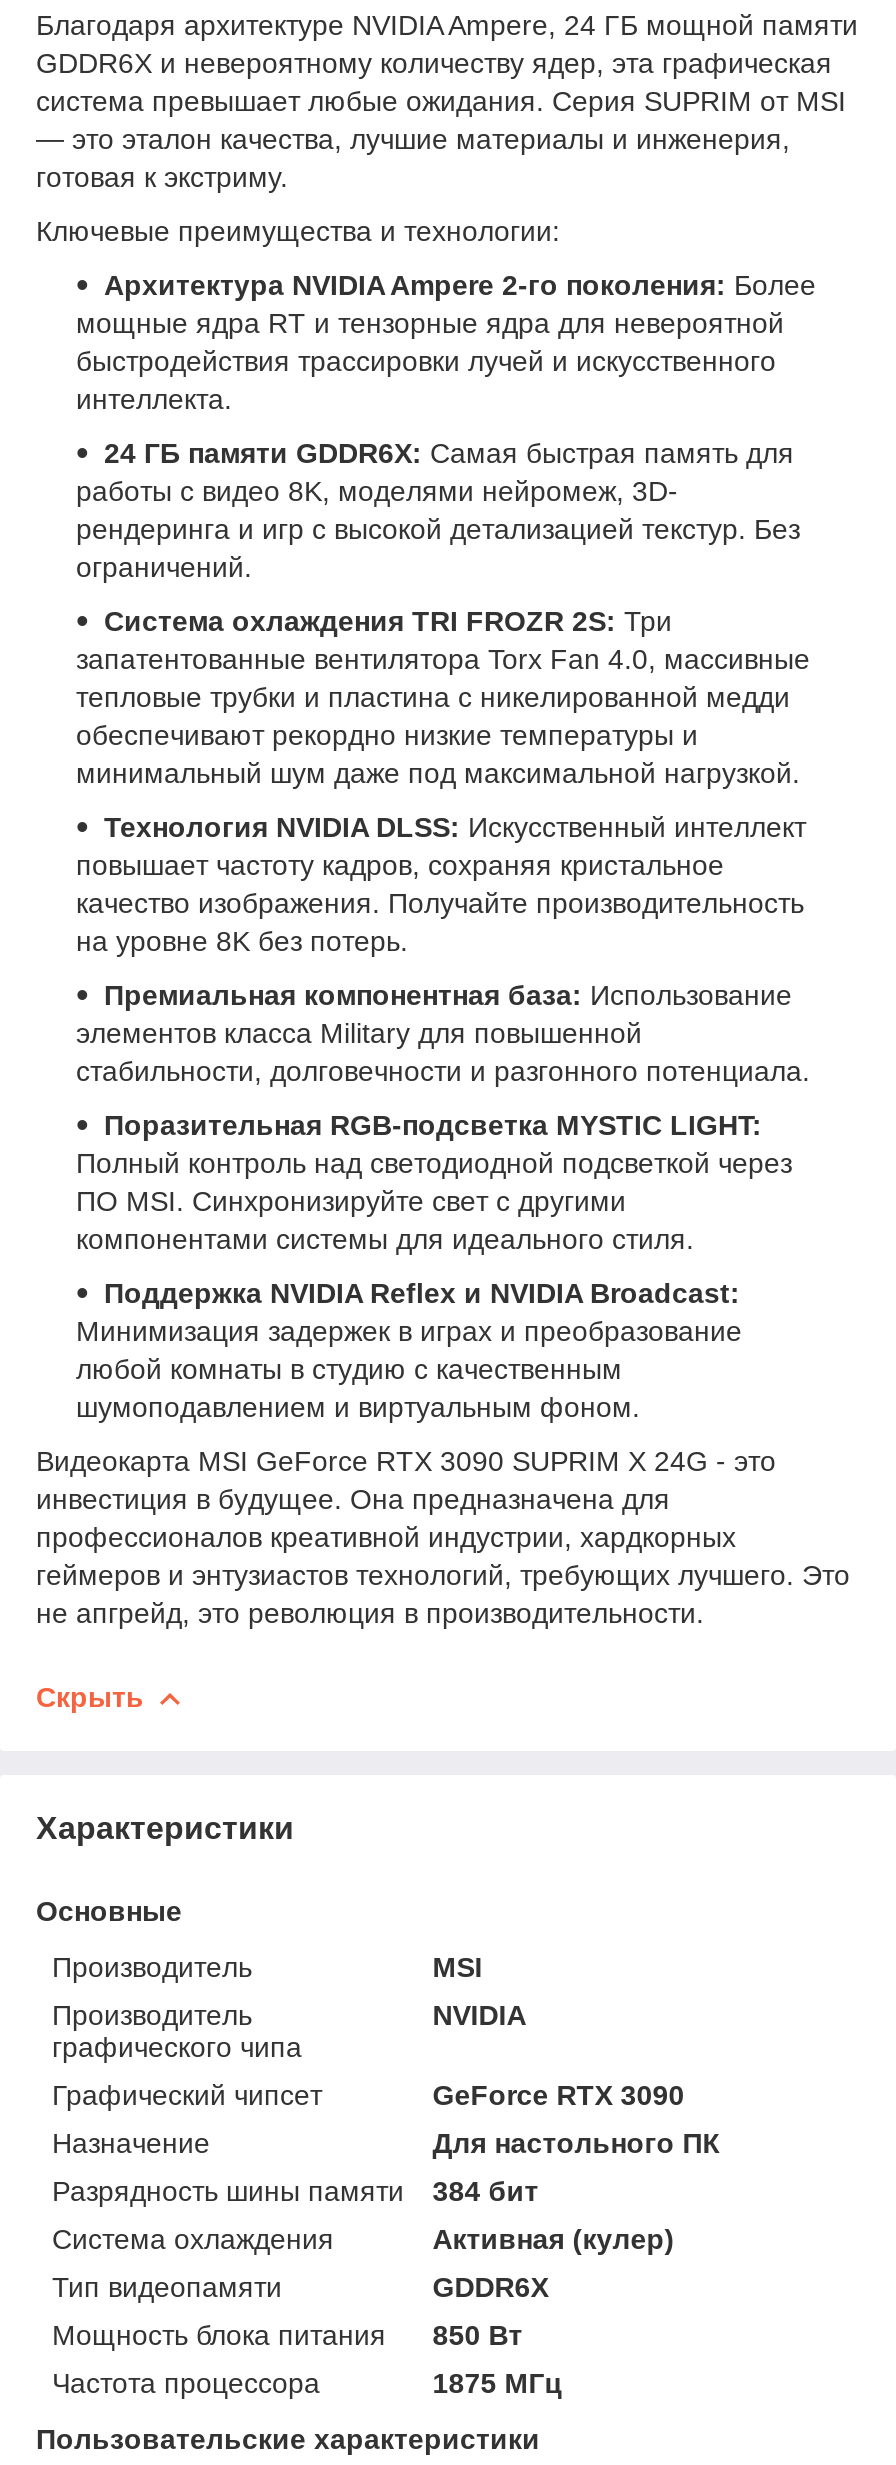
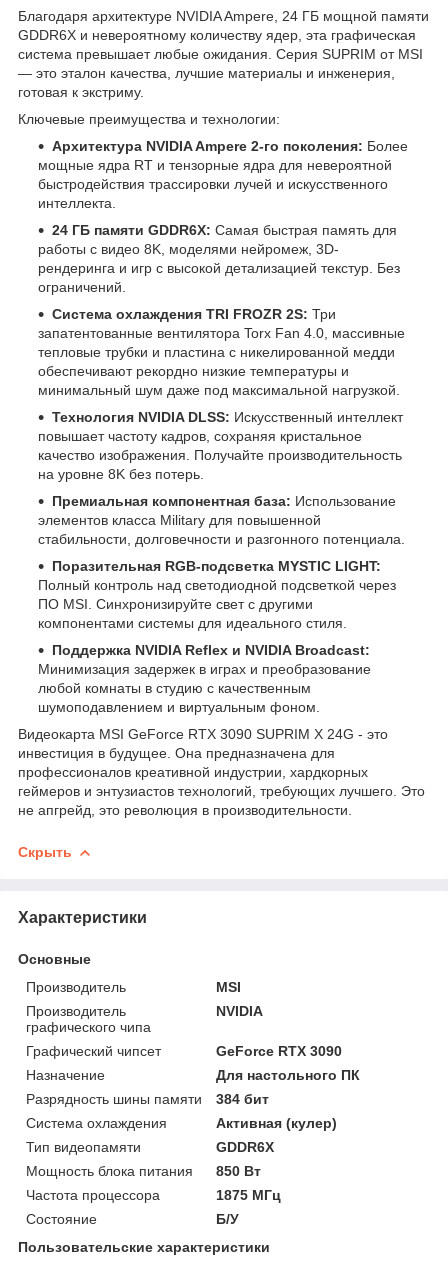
+ Состояние
+ Б/У
